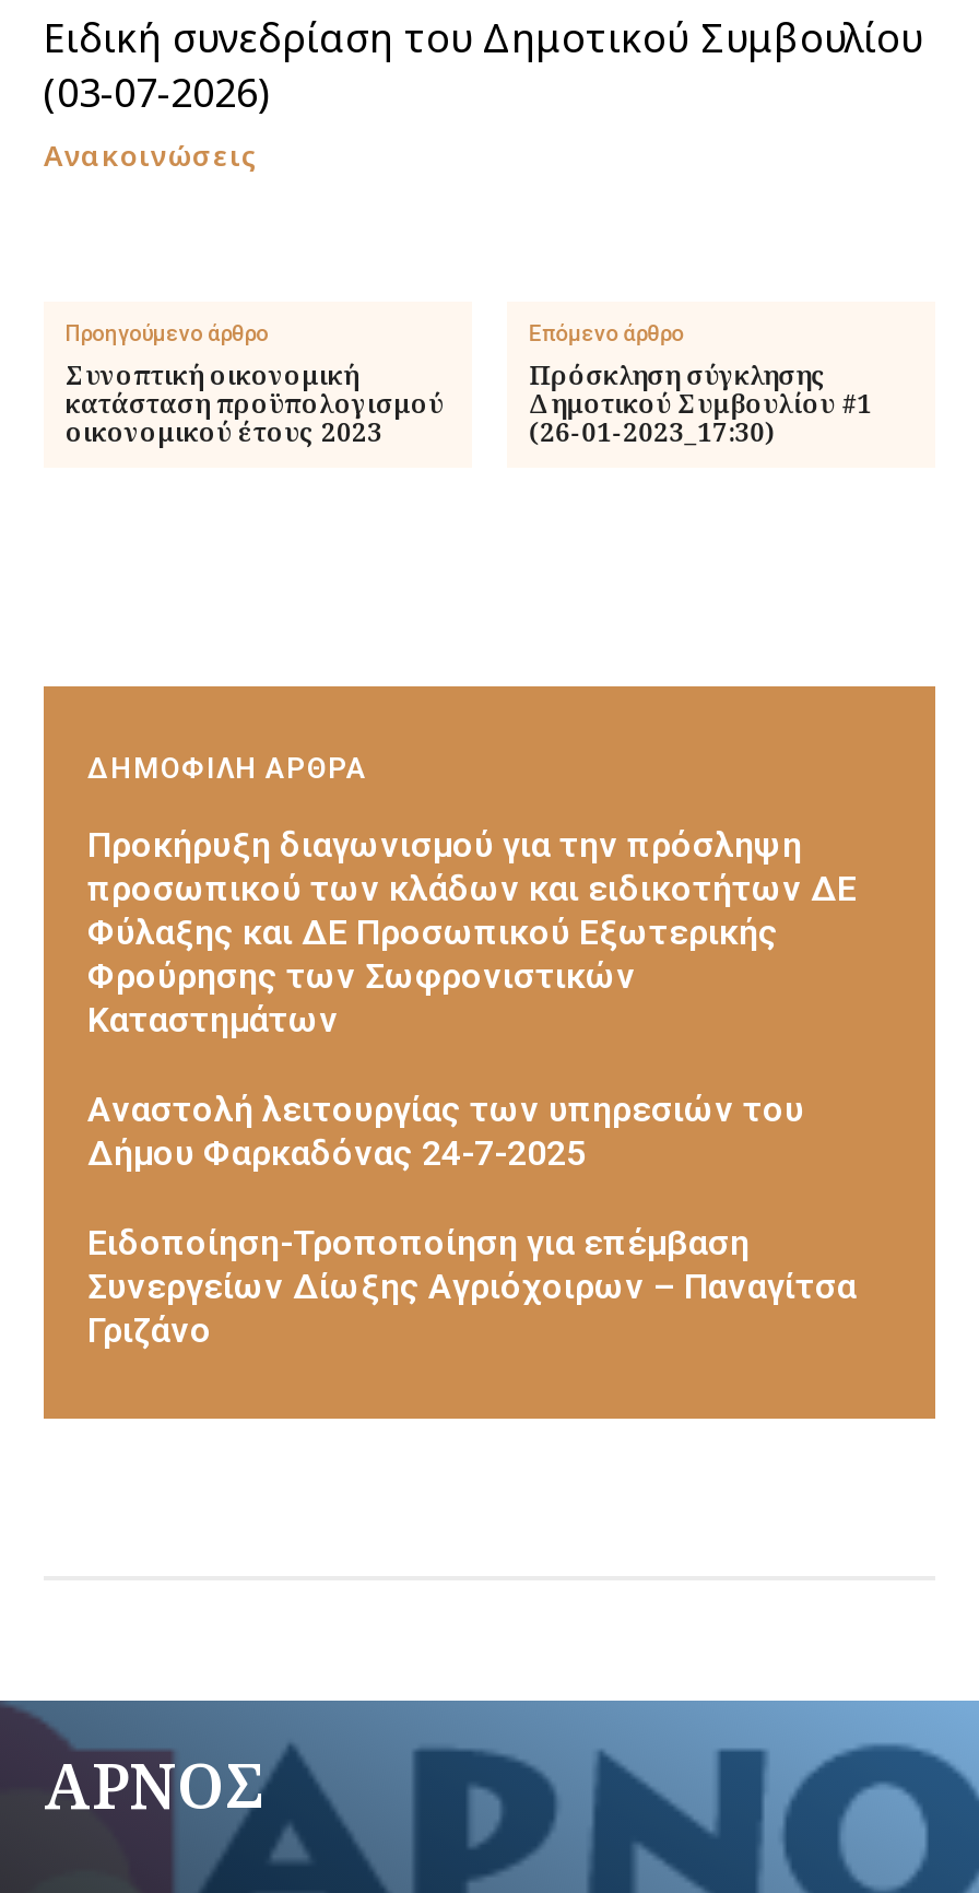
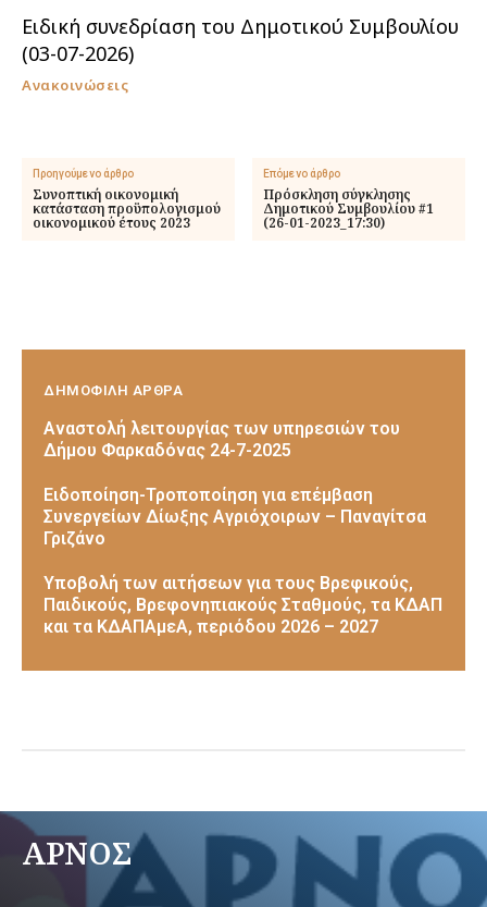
- Προκήρυξη διαγωνισμού για την πρόσληψη
- προσωπικού των κλάδων και ειδικοτήτων ΔΕ
- Φύλαξης και ΔΕ Προσωπικού Εξωτερικής
- Φρούρησης των Σωφρονιστικών
- Καταστημάτων

moved up: Αναστολή λειτουργίας των υπηρεσιών του | Δήμου Φαρκαδόνας 24-7-2025 | Ειδοποίηση-Τροποποίηση για επέμβαση | Συνεργείων Δίωξης Αγριόχοιρων – Παναγίτσα | Γριζάνο

+ Υποβολή των αιτήσεων για τους Βρεφικούς,
+ Παιδικούς, Βρεφονηπιακούς Σταθμούς, τα ΚΔΑΠ
+ και τα ΚΔΑΠΑμεΑ, περιόδου 2026 – 2027
